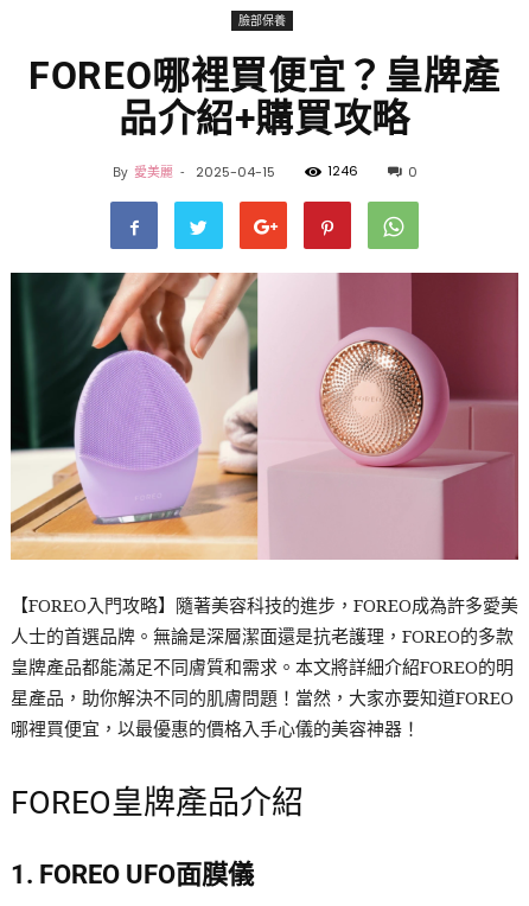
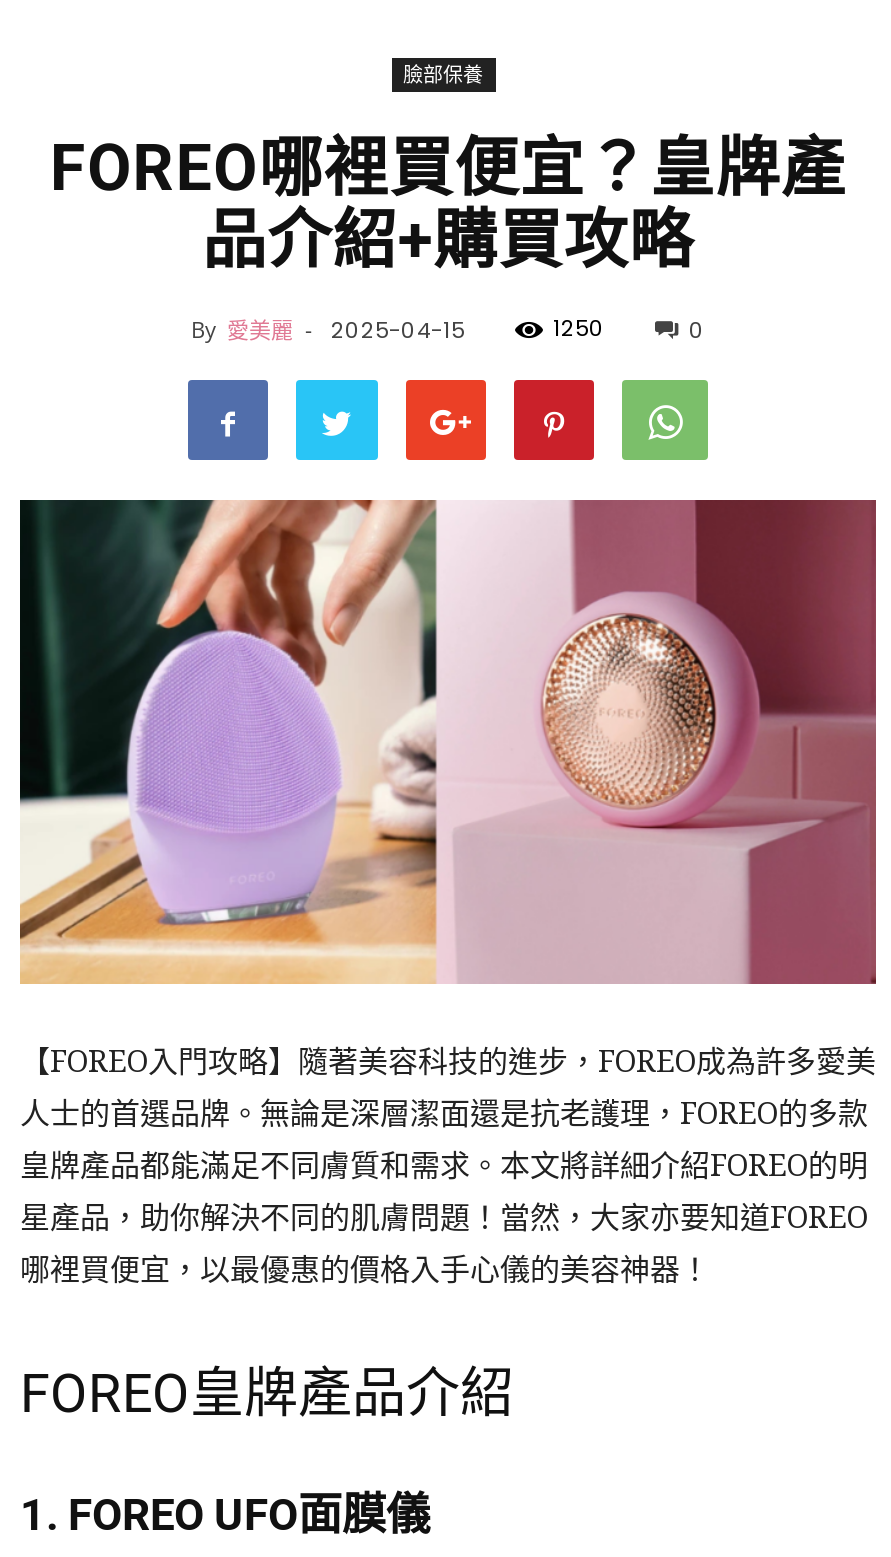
- 1246
+ 1250
